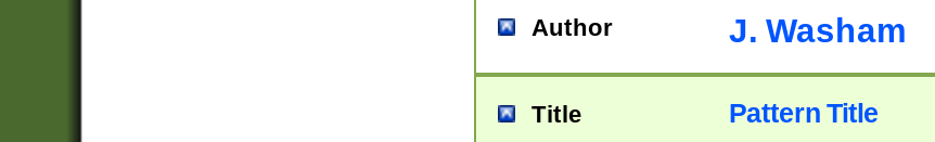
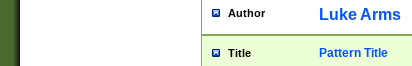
- J. Washam
+ Luke Arms
